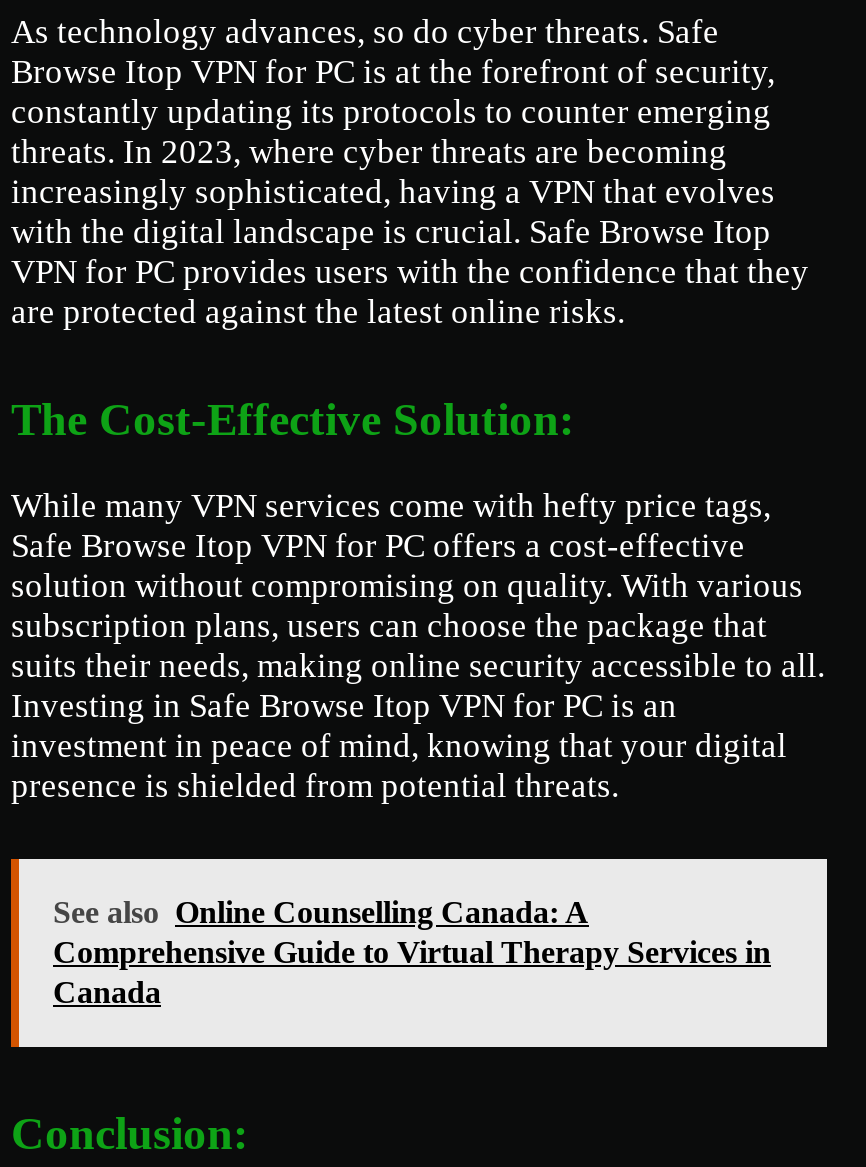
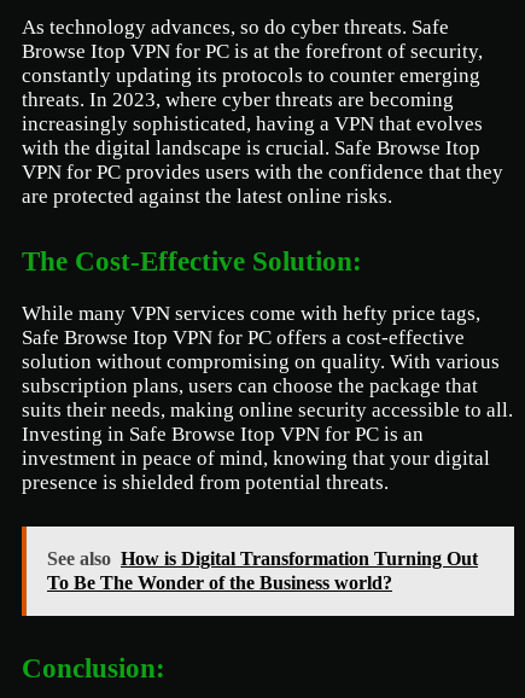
- See also Online Counselling Canada: A
- Comprehensive Guide to Virtual Therapy Services in
- Canada
+ See also How is Digital Transformation Turning Out
+ To Be The Wonder of the Business world?
